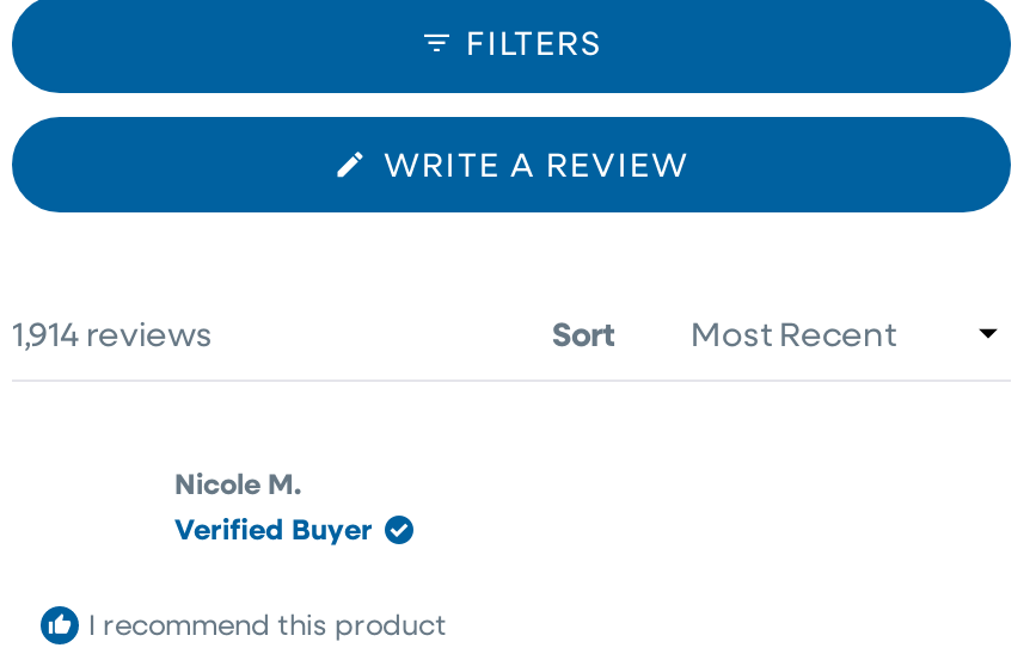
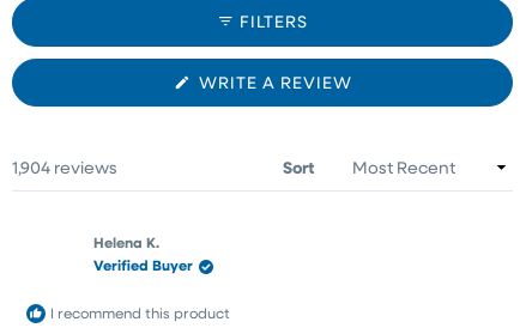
- 1,914 reviews
+ 1,904 reviews

- Nicole M.
+ Helena K.
